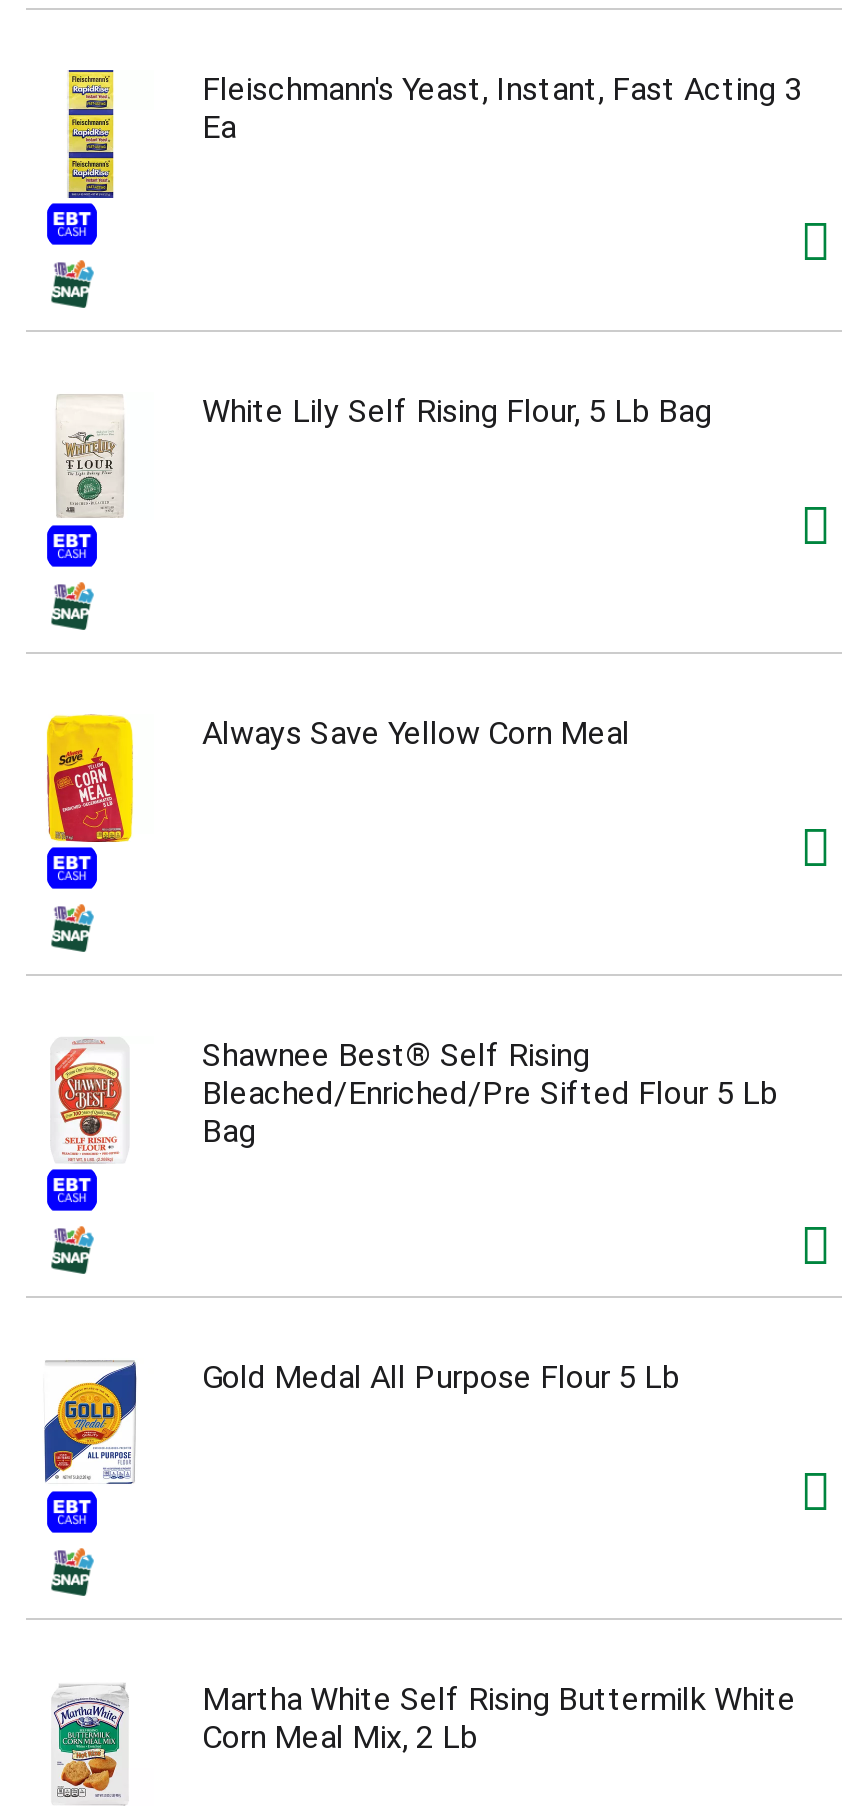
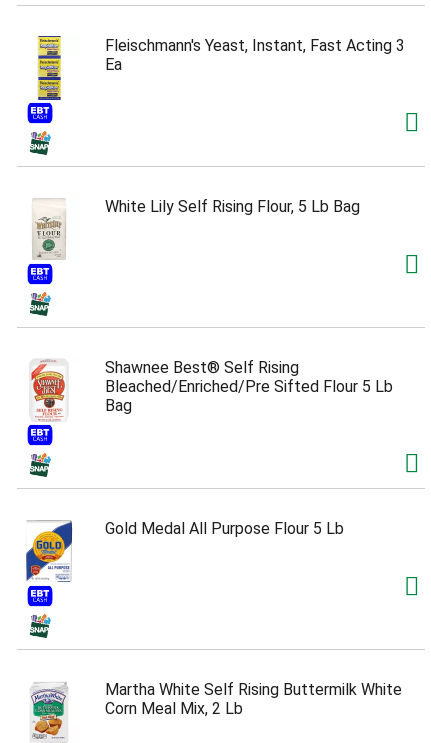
- [image]
- Always Save Yellow Corn Meal
